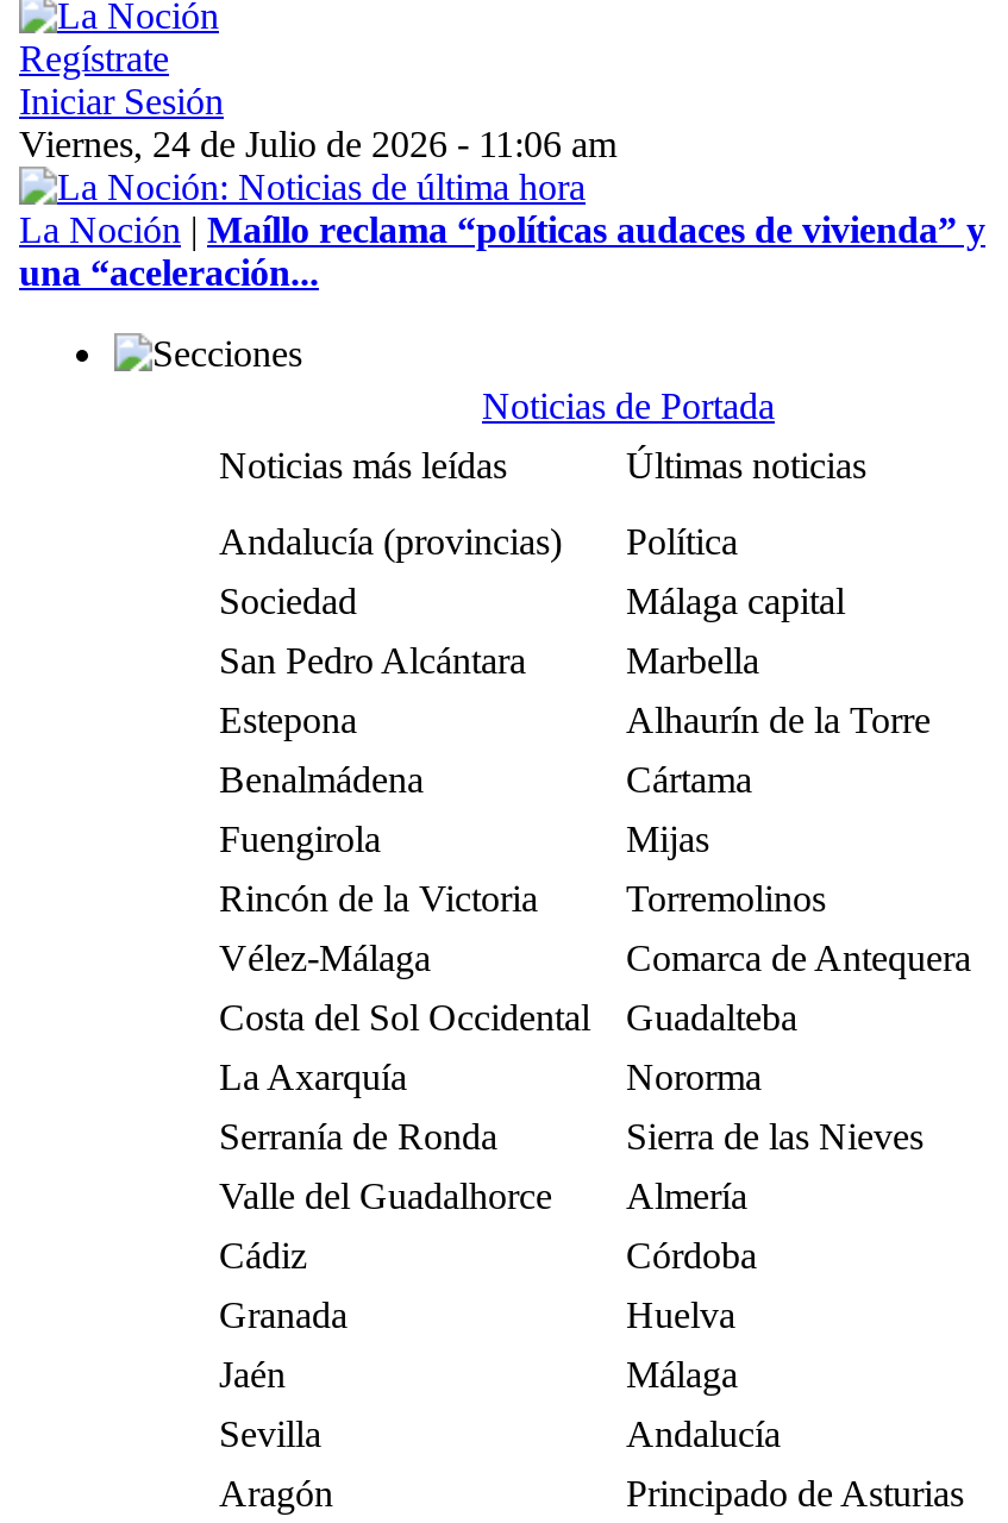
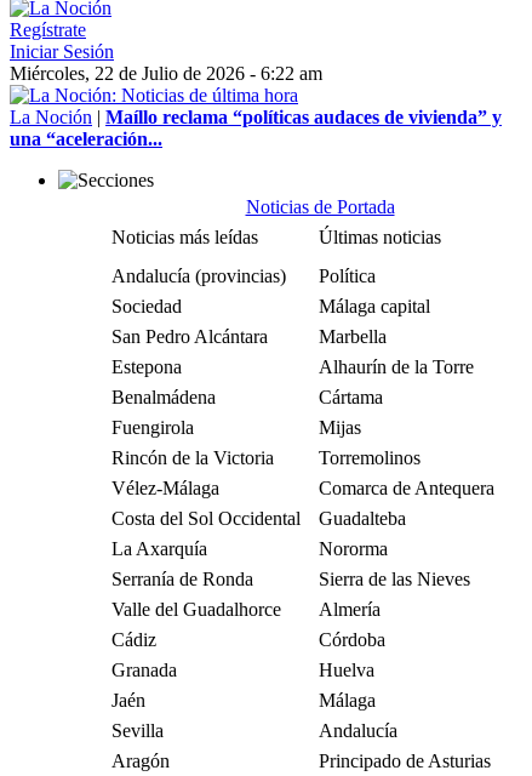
- Viernes, 24 de Julio de 2026 - 11:06 am
+ Miércoles, 22 de Julio de 2026 - 6:22 am
